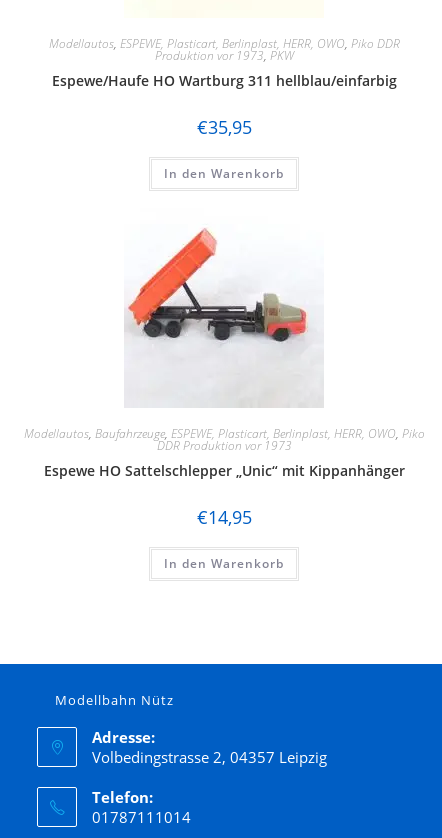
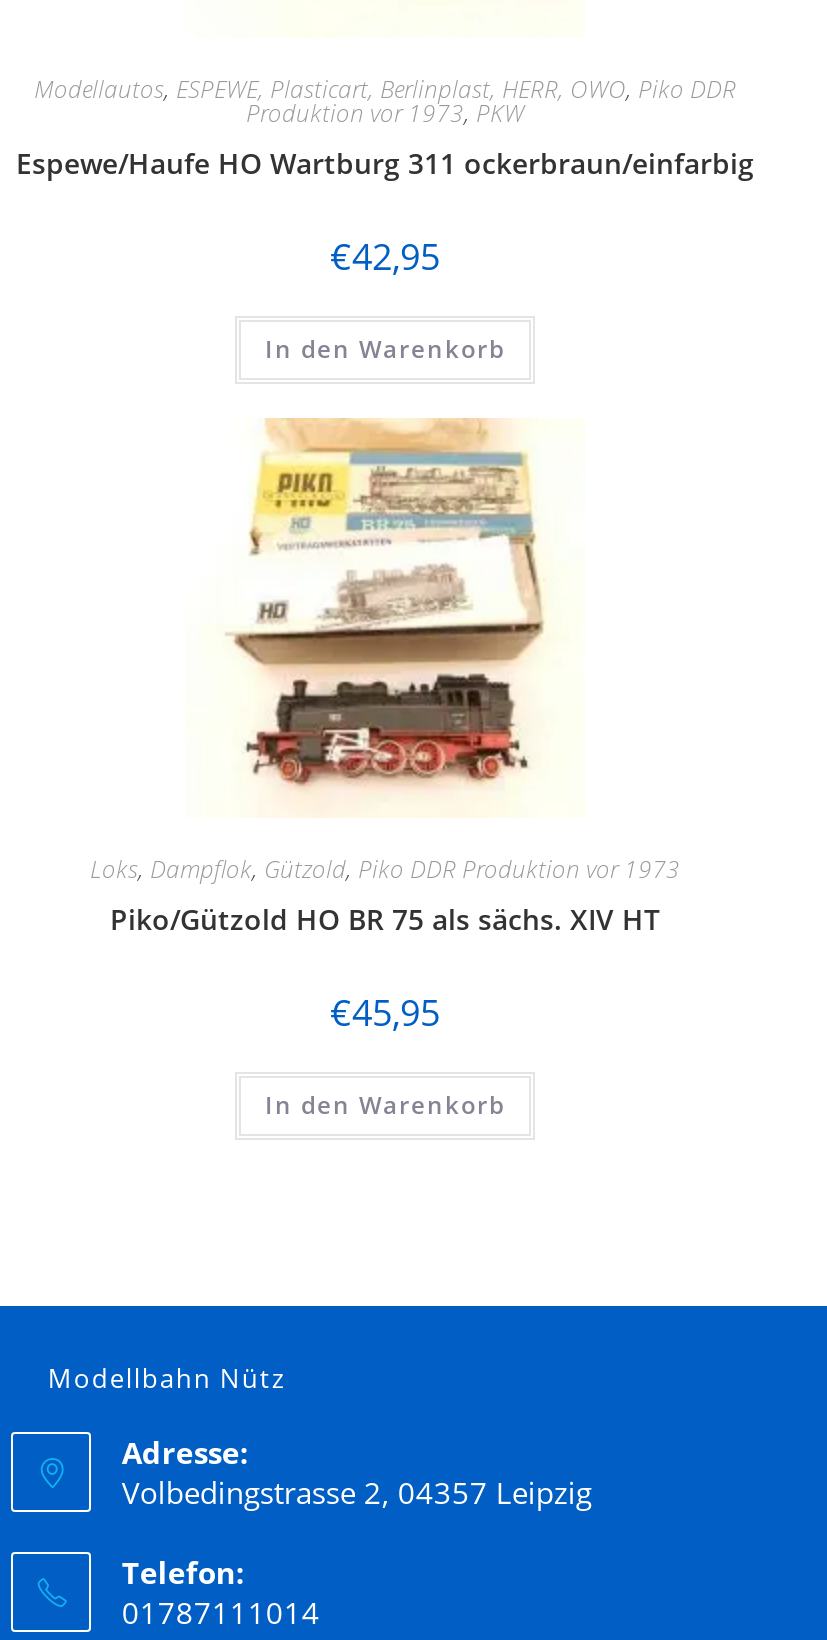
- Espewe/Haufe HO Wartburg 311 hellblau/einfarbig
+ Espewe/Haufe HO Wartburg 311 ockerbraun/einfarbig

- €35,95
+ €42,95

- [image]
- Modellautos, Baufahrzeuge, ESPEWE, Plasticart, Berlinplast, HERR, OWO, Piko
- DDR Produktion vor 1973
- Espewe HO Sattelschlepper „Unic“ mit Kippanhänger
+ [image]
+ Loks, Dampflok, Gützold, Piko DDR Produktion vor 1973
+ Piko/Gützold HO BR 75 als sächs. XIV HT

- €14,95
+ €45,95
